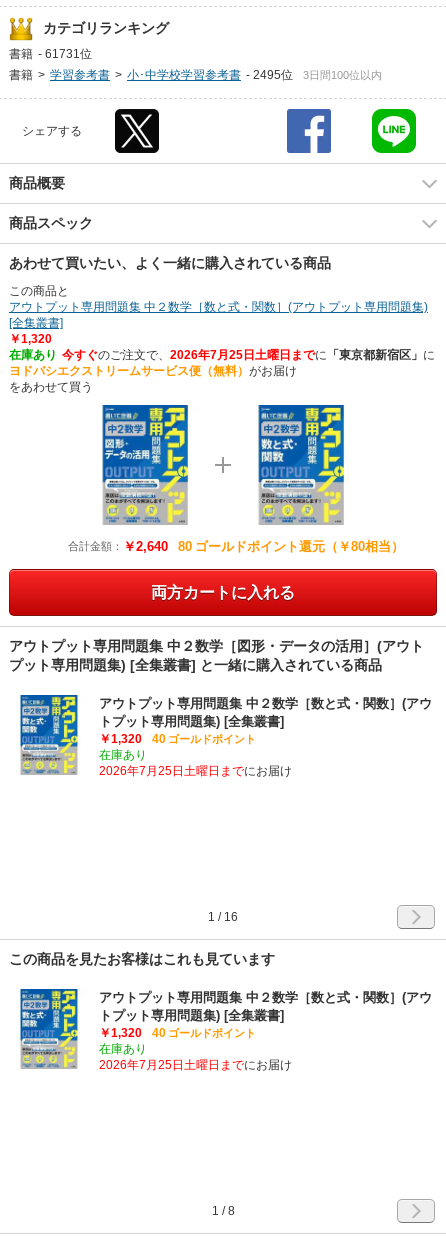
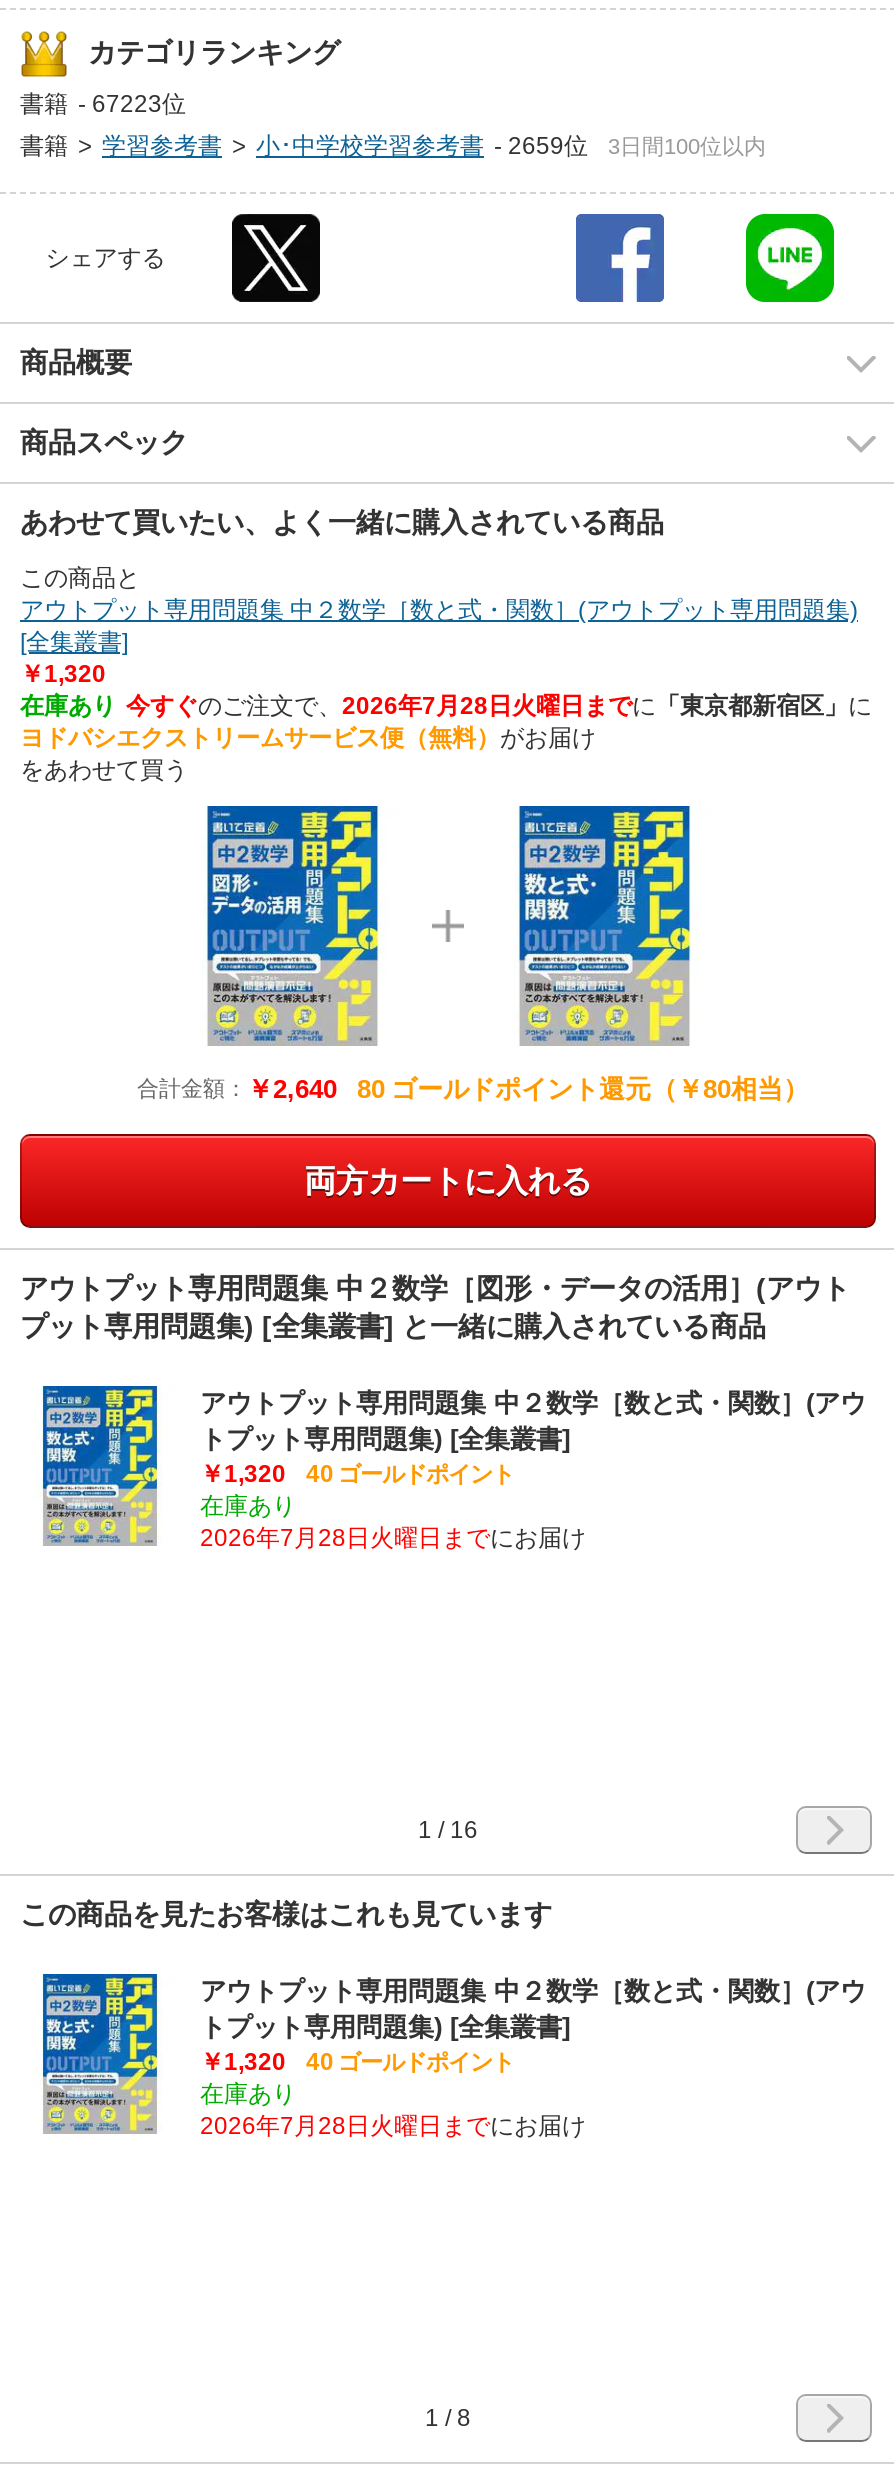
- 書籍 - 61731位
+ 書籍 - 67223位

- 書籍 > 学習参考書 > 小･中学校学習参考書 - 2495位
+ 書籍 > 学習参考書 > 小･中学校学習参考書 - 2659位

- 在庫あり 今すぐのご注文で、2026年7月25日土曜日までに「東京都新宿区」に
+ 在庫あり 今すぐのご注文で、2026年7月28日火曜日までに「東京都新宿区」に

- 2026年7月25日土曜日までにお届け
+ 2026年7月28日火曜日までにお届け

- 2026年7月25日土曜日までにお届け
+ 2026年7月28日火曜日までにお届け
